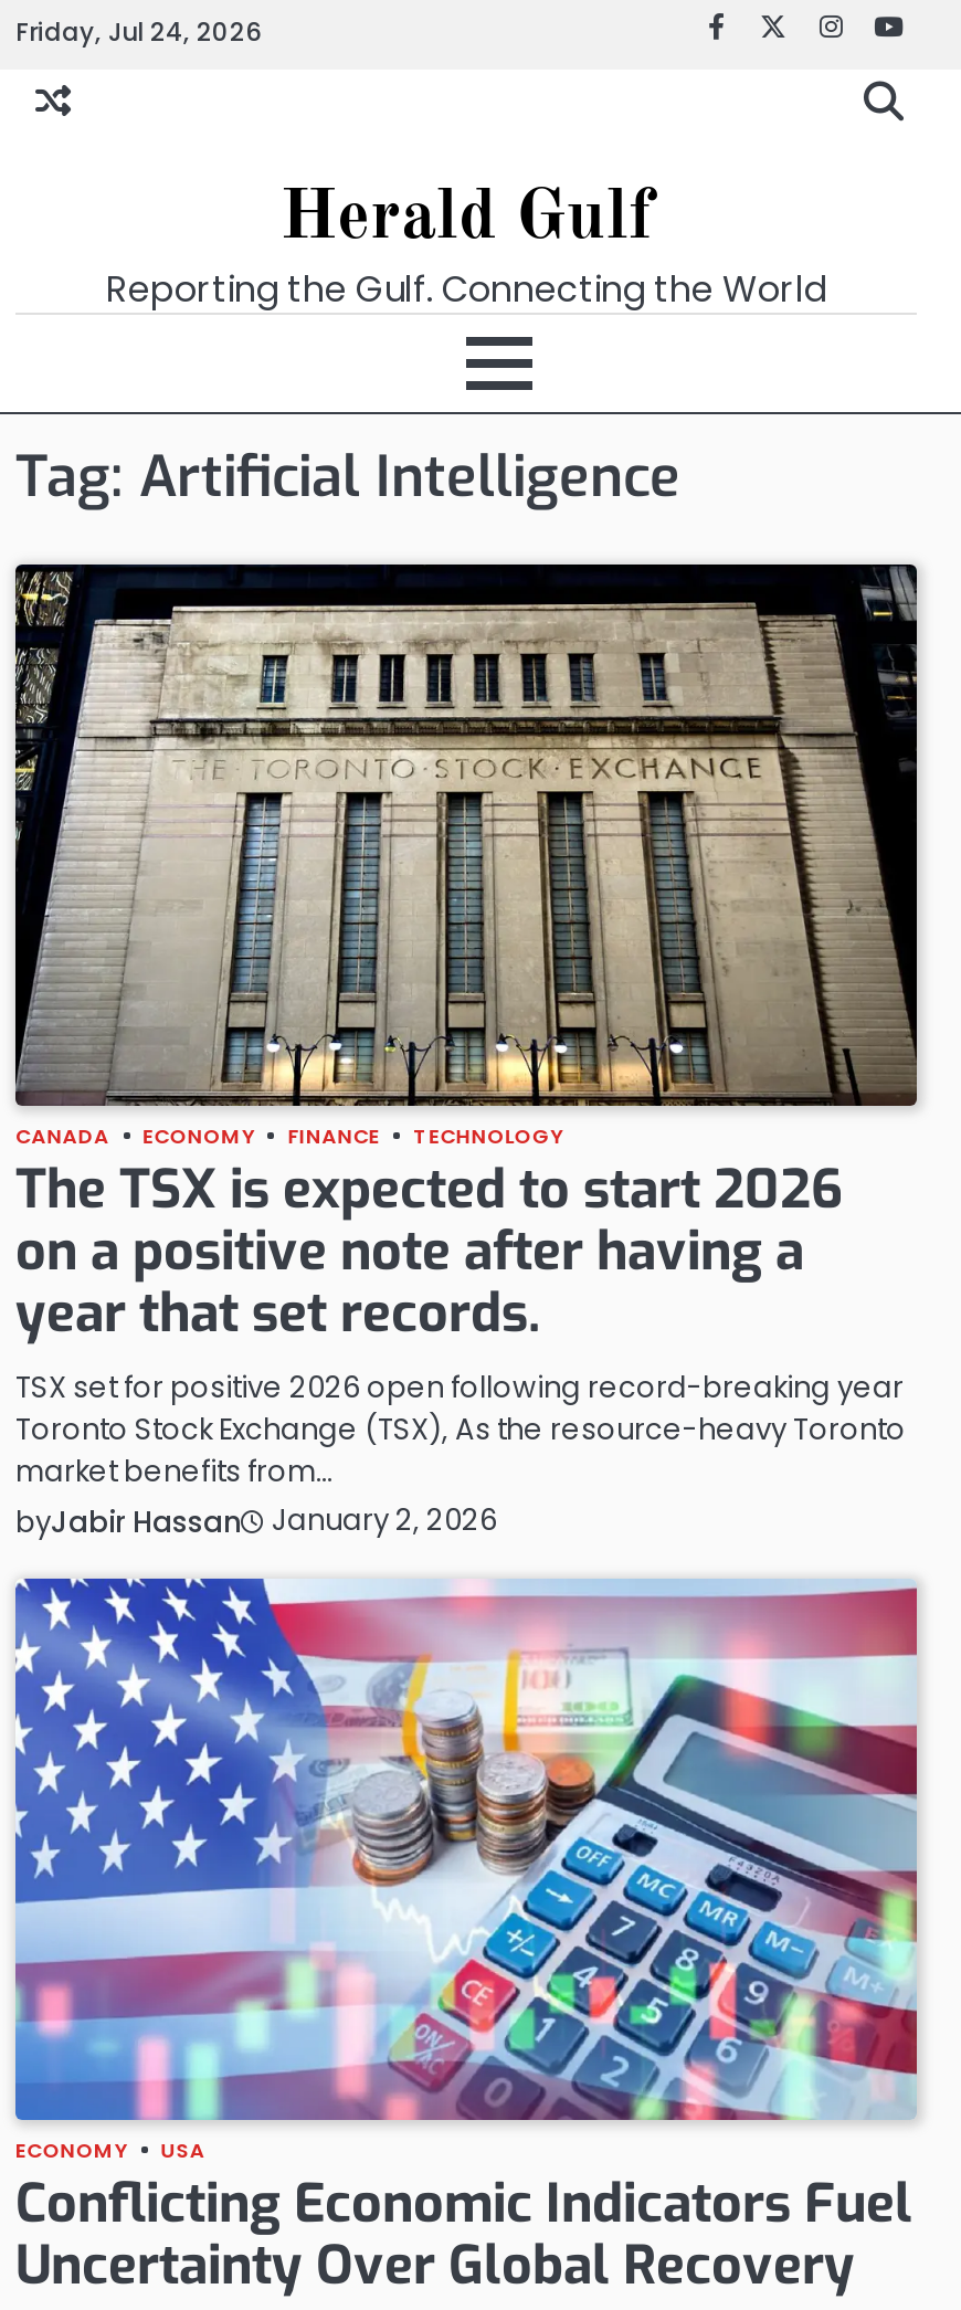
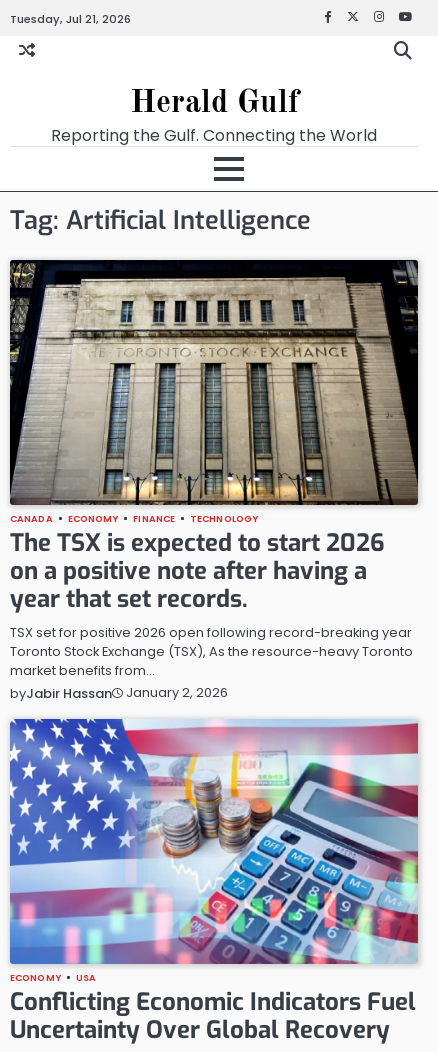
- Friday, Jul 24, 2026
+ Tuesday, Jul 21, 2026
